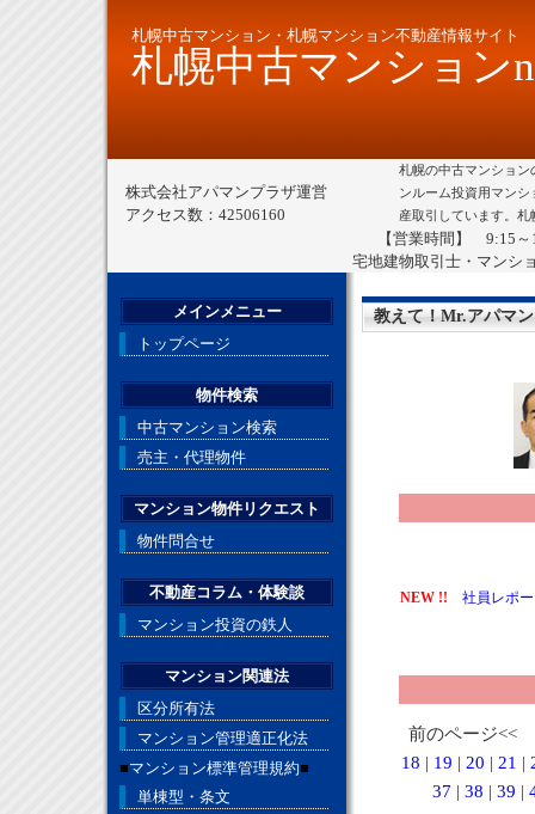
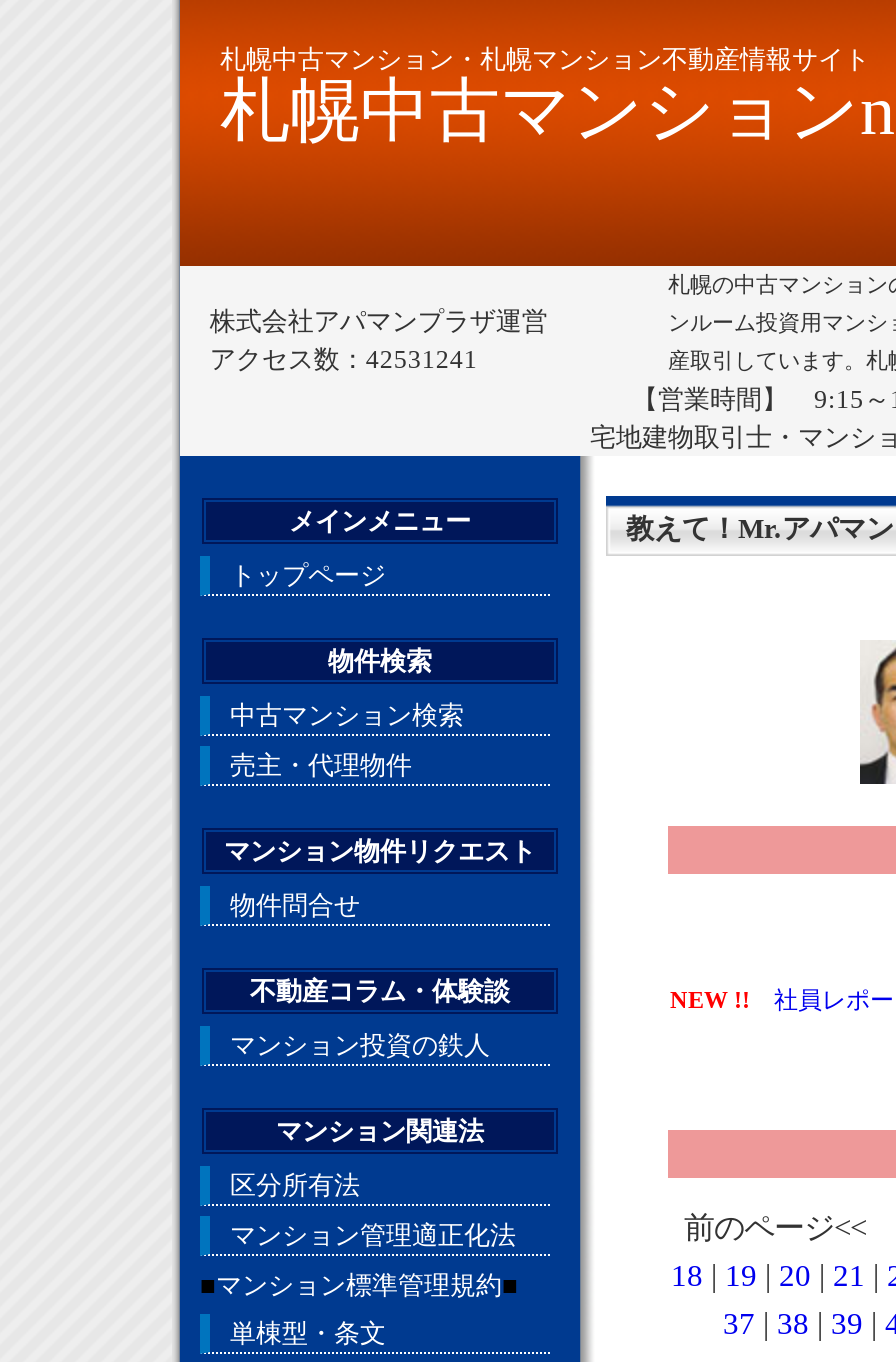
- アクセス数：42506160
+ アクセス数：42531241
